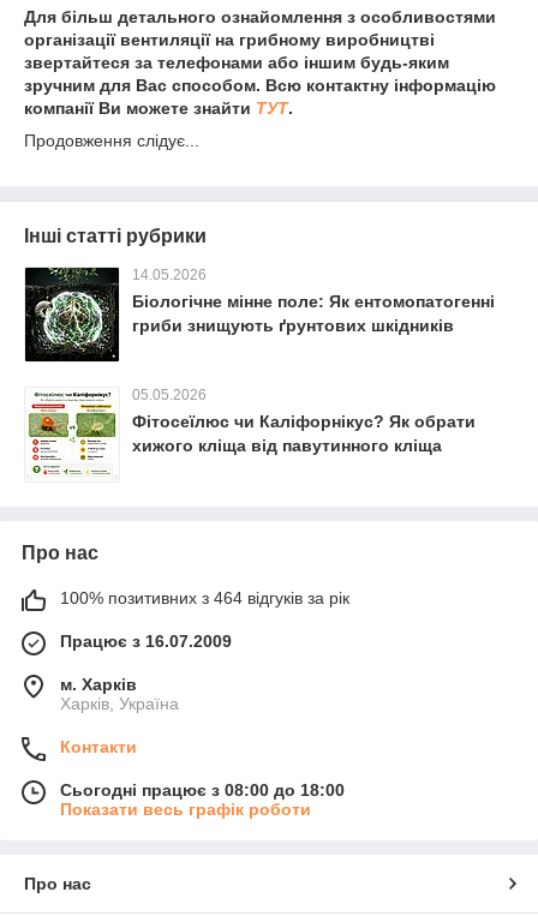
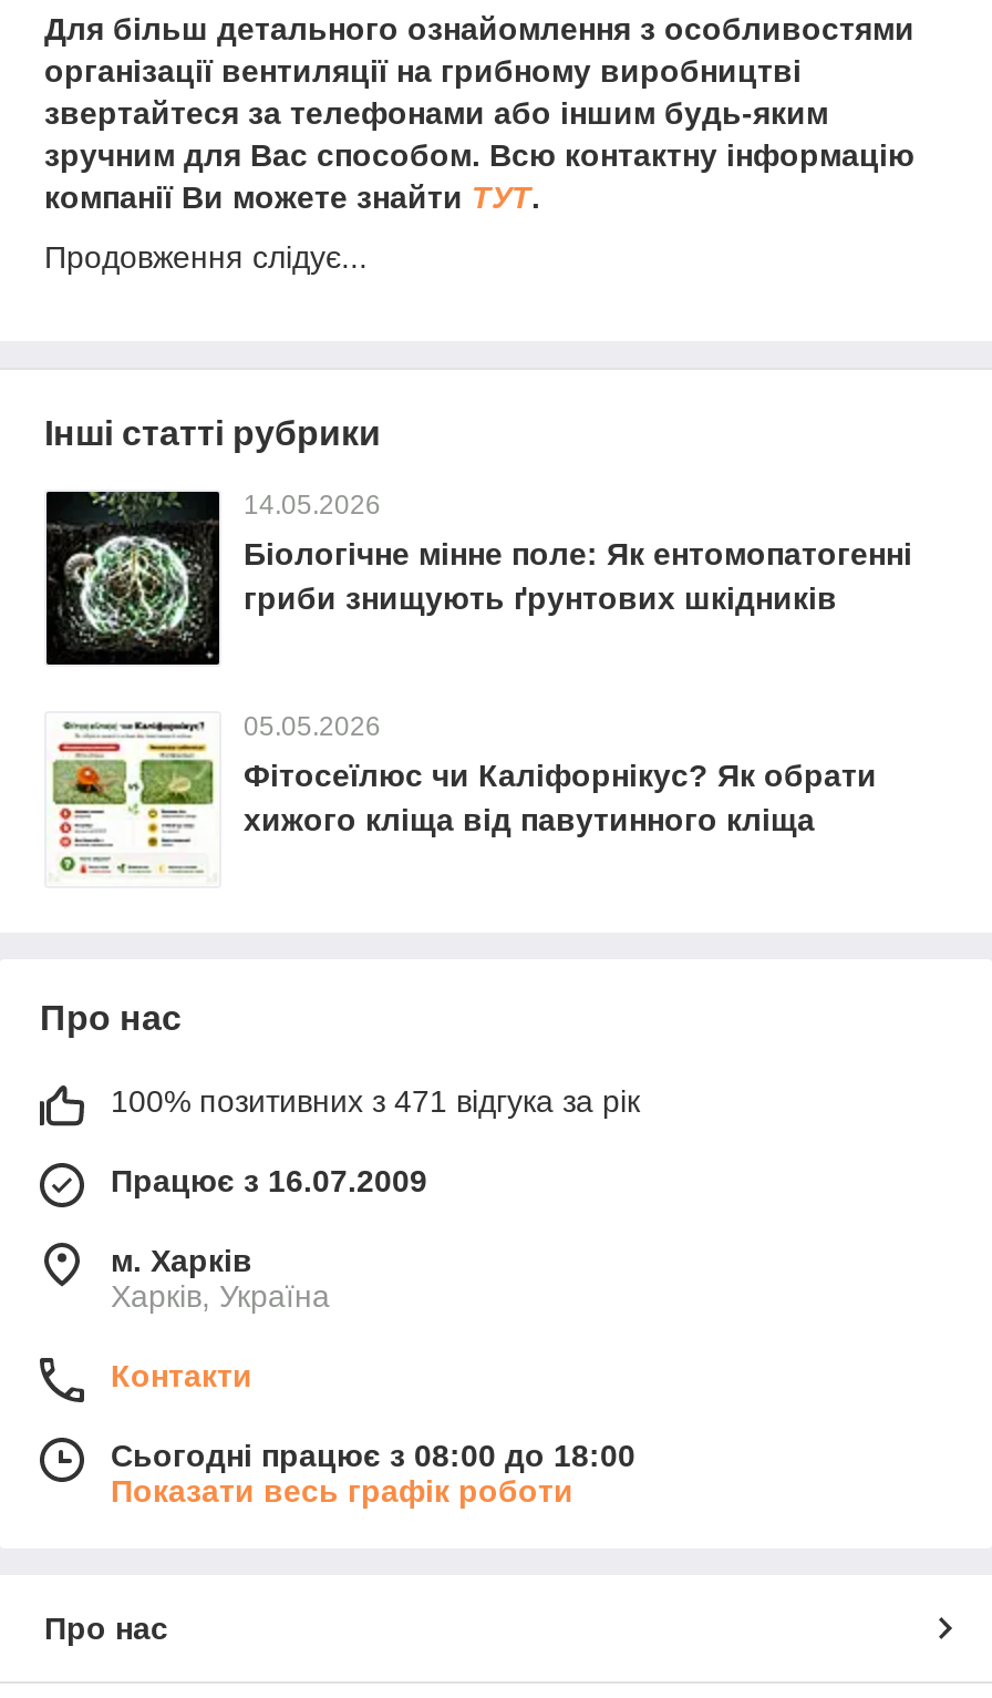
- 100% позитивних з 464 відгуків за рік
+ 100% позитивних з 471 відгука за рік
